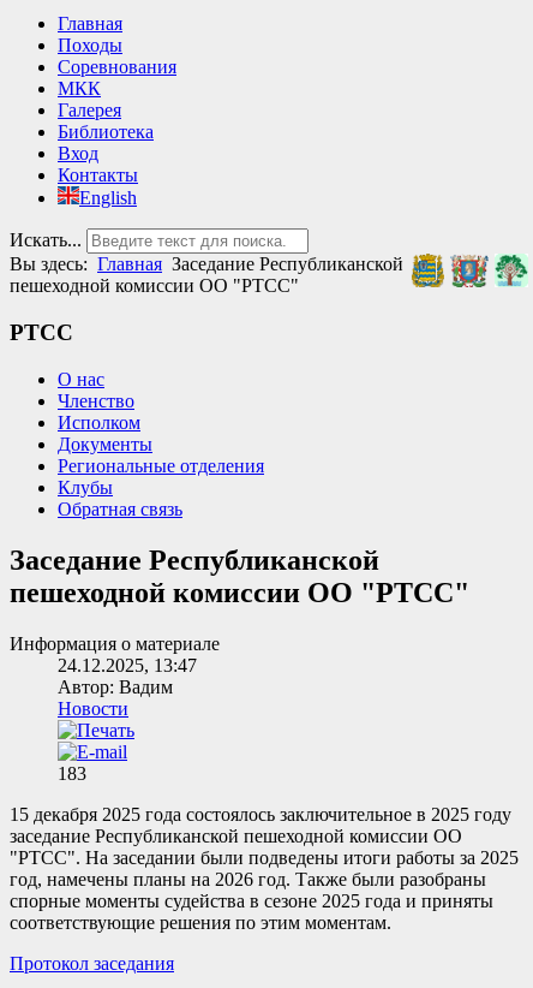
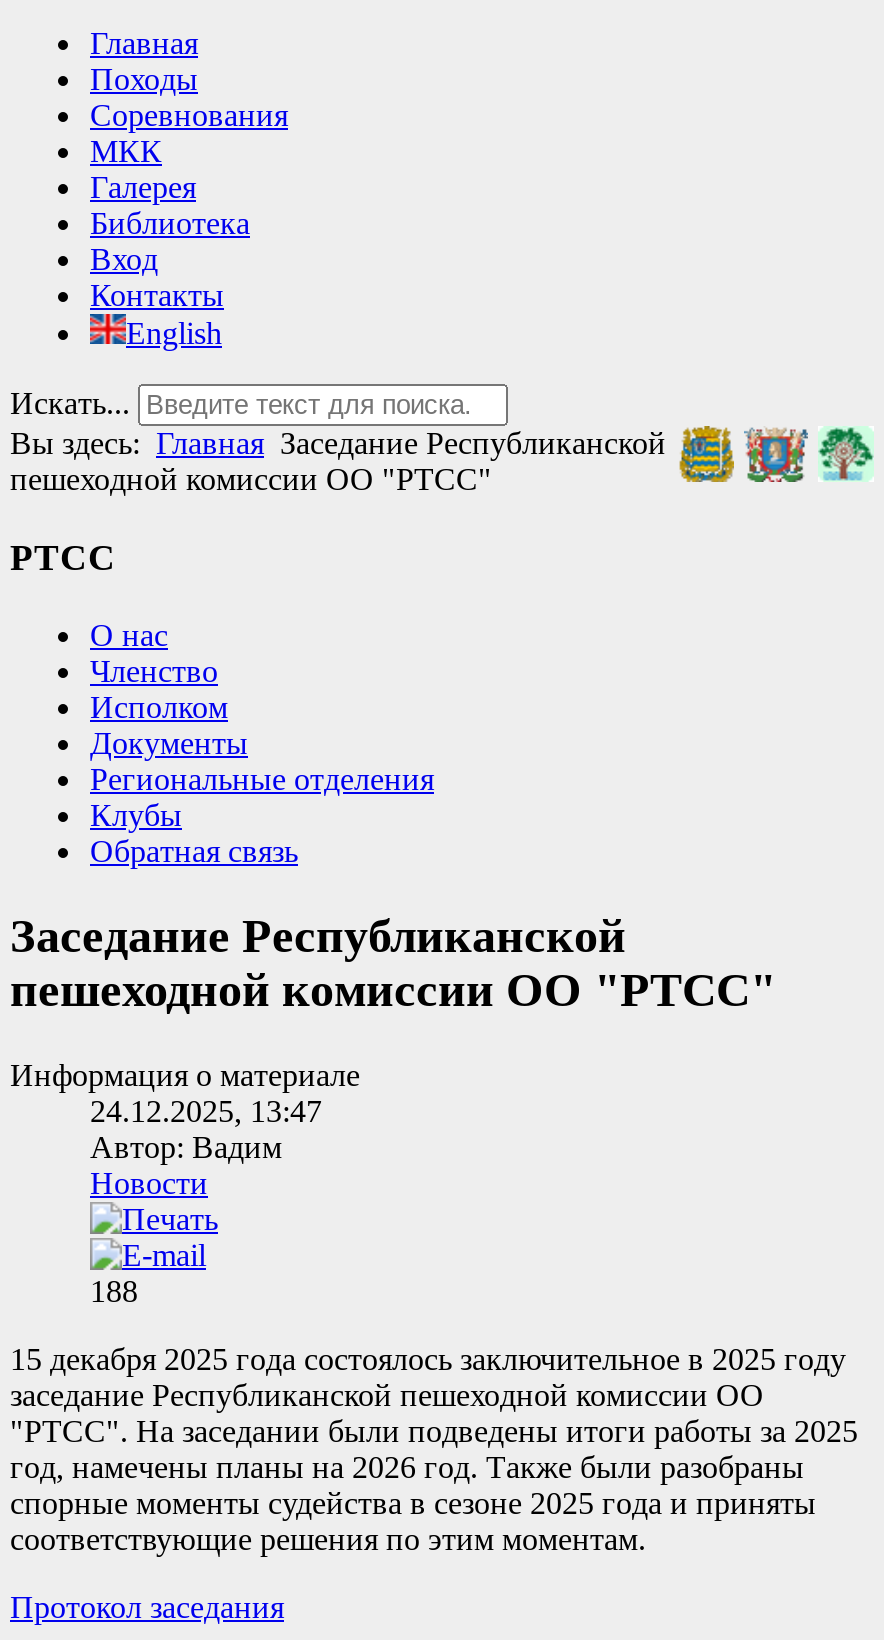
- 183
+ 188
